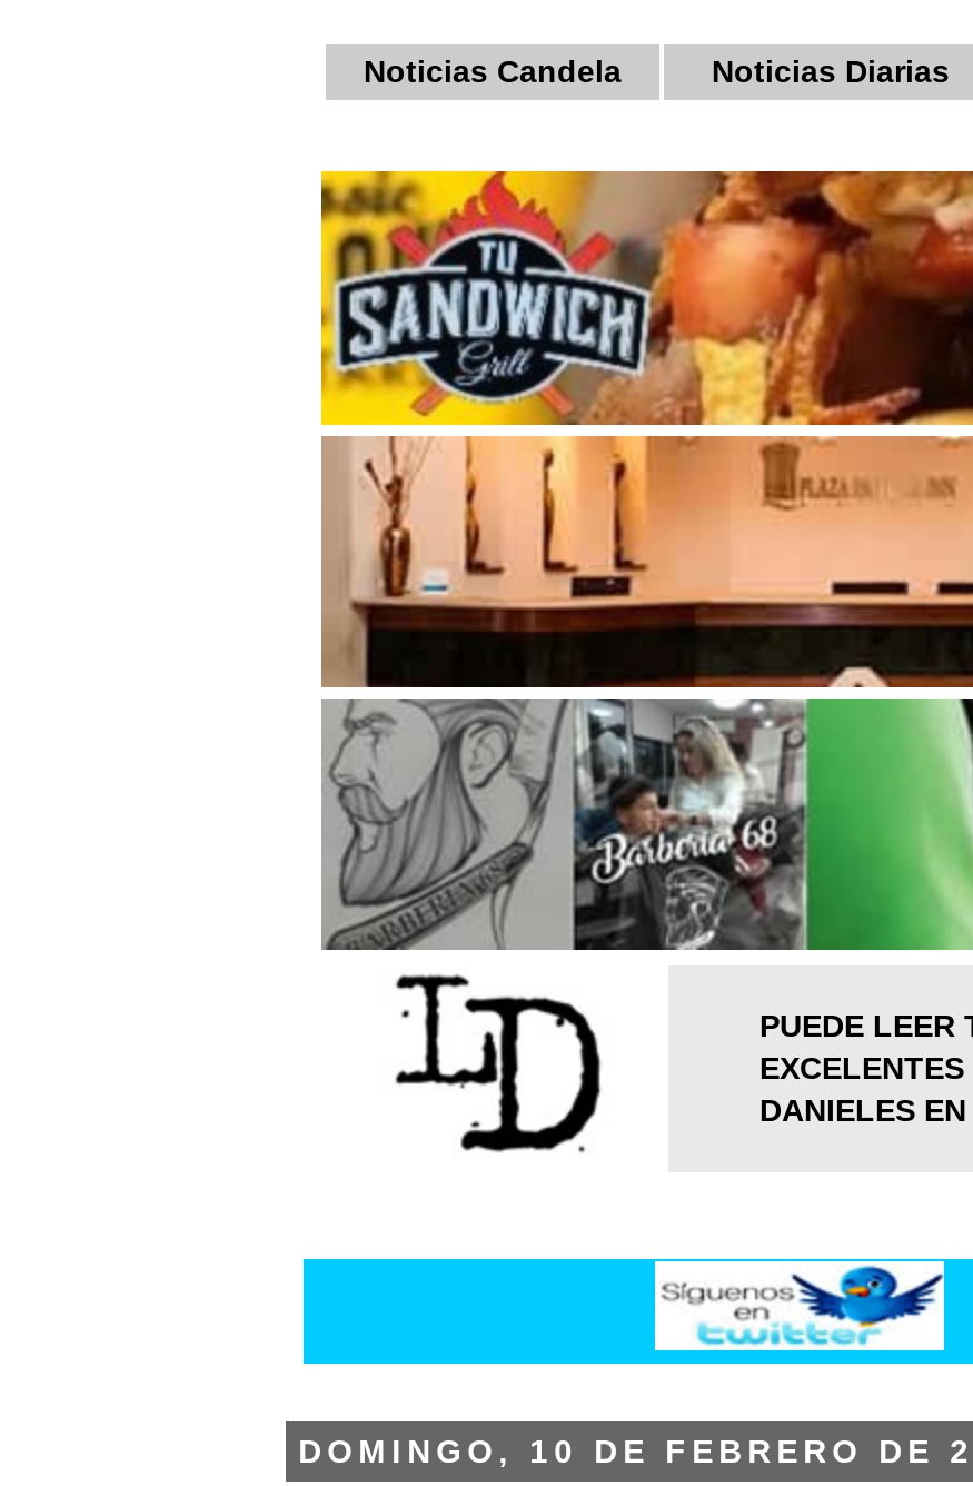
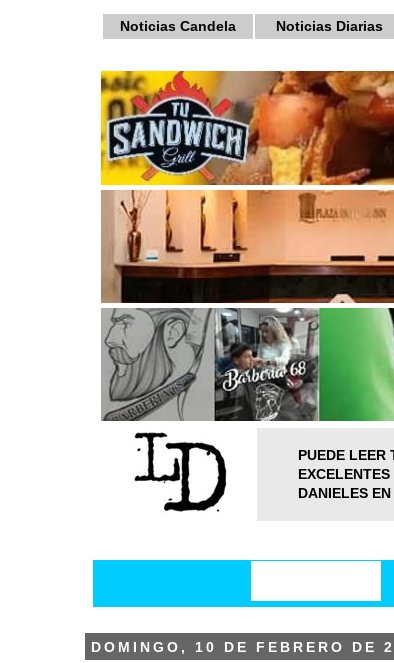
- [image]
